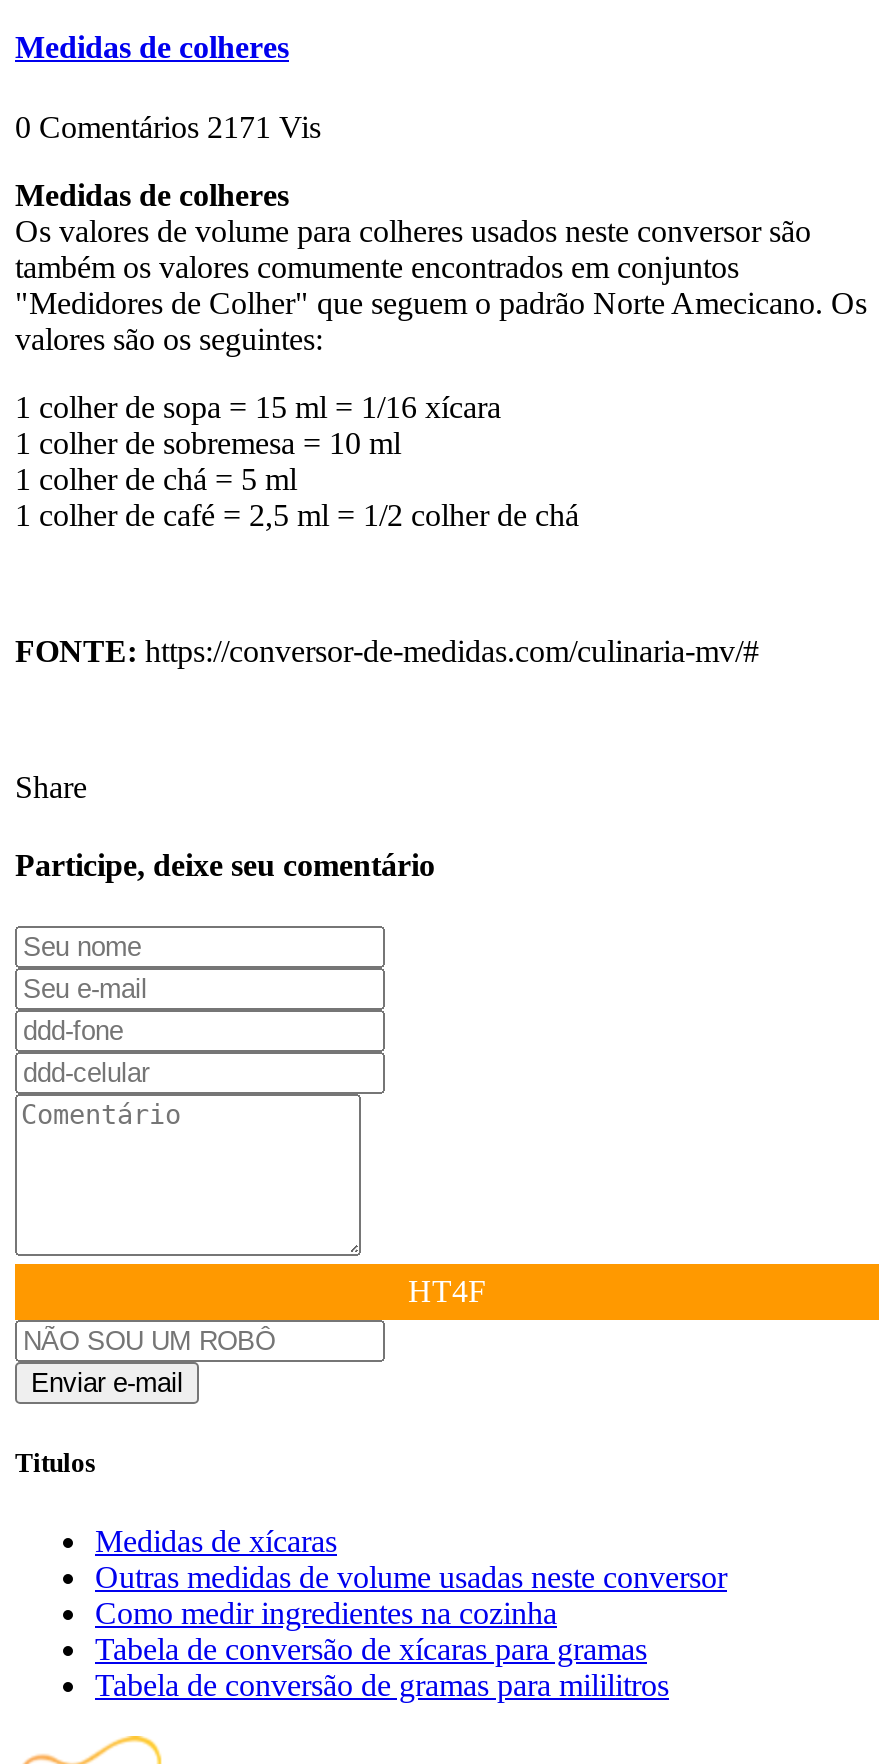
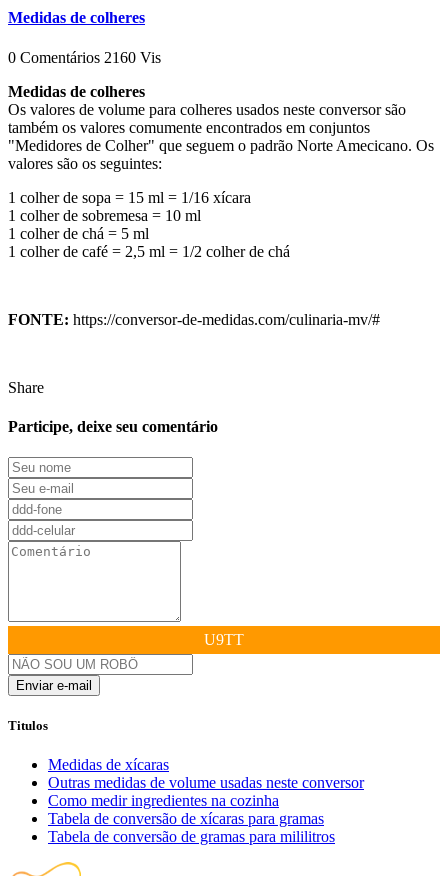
- 0 Comentários 2171 Vis
+ 0 Comentários 2160 Vis

- HT4F
+ U9TT
